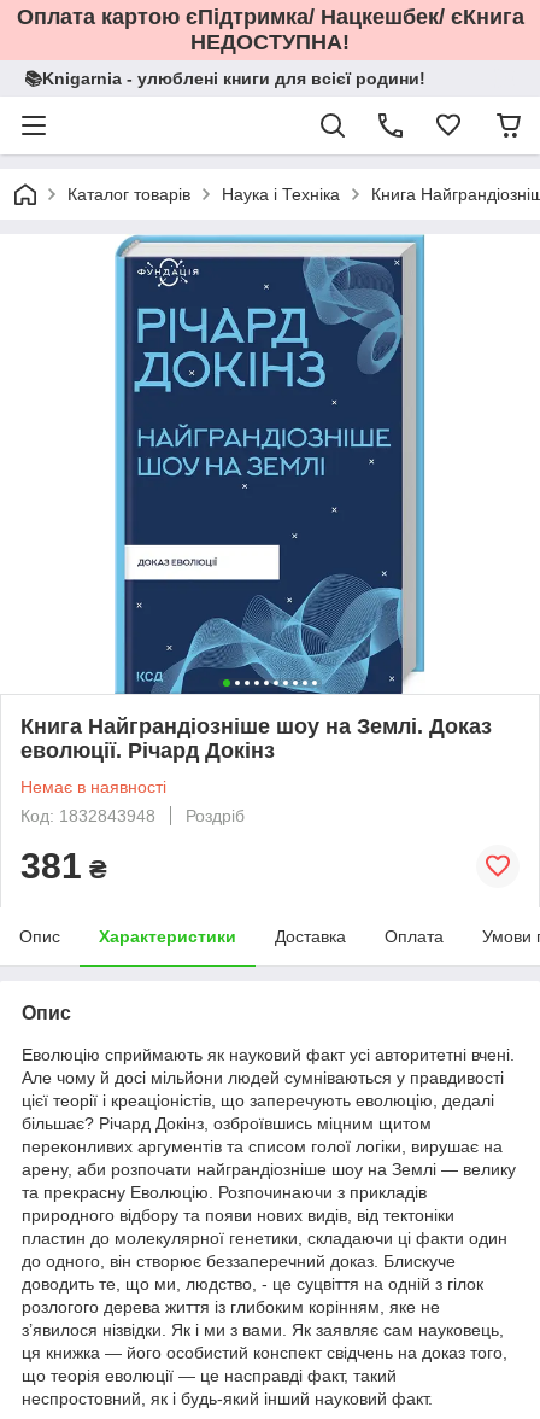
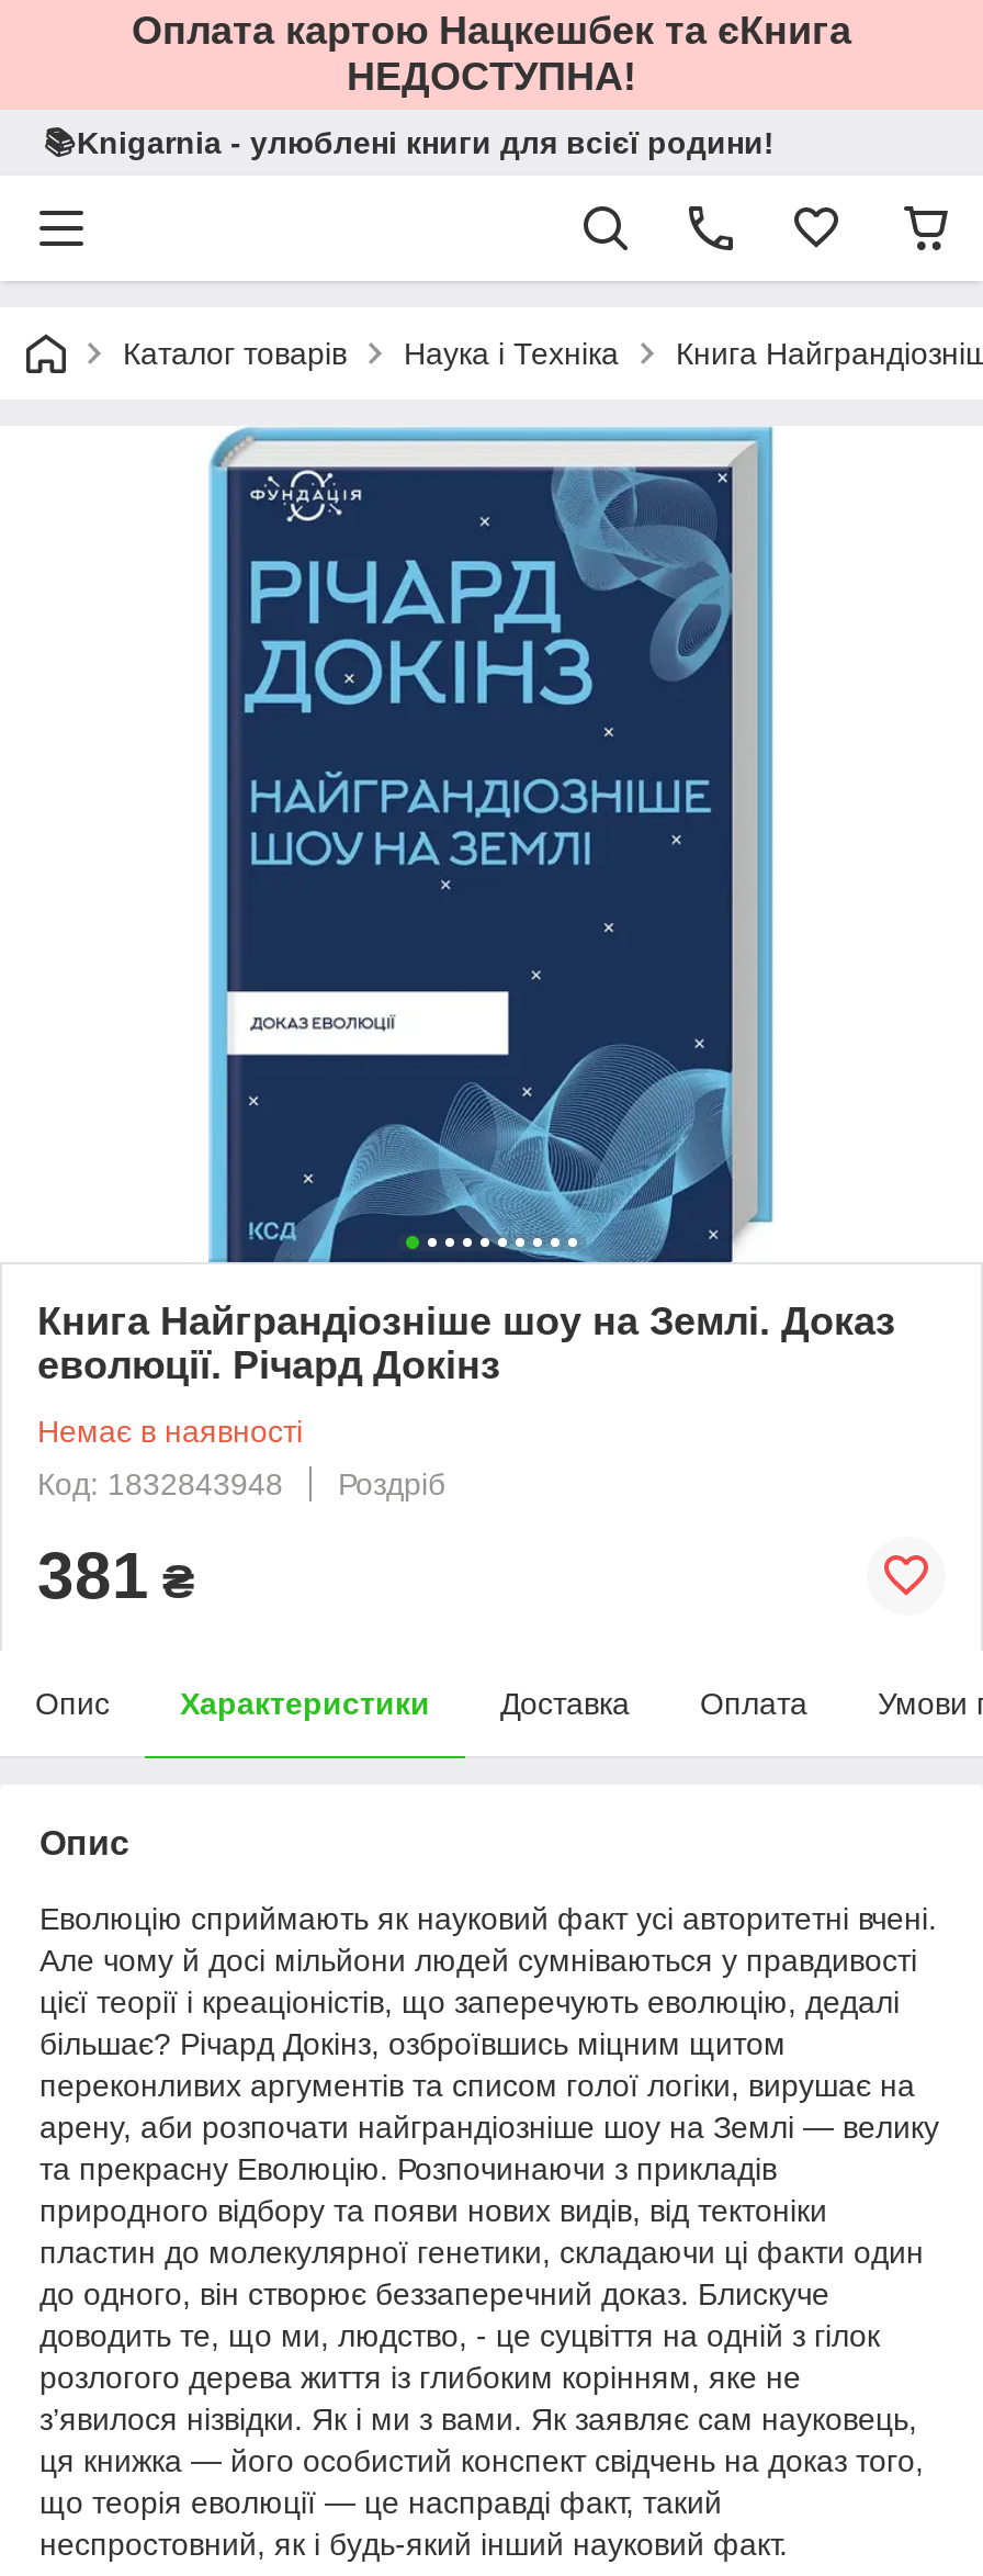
- Оплата картою єПідтримка/ Нацкешбек/ єКнига
+ Оплата картою Нацкешбек та єКнига
